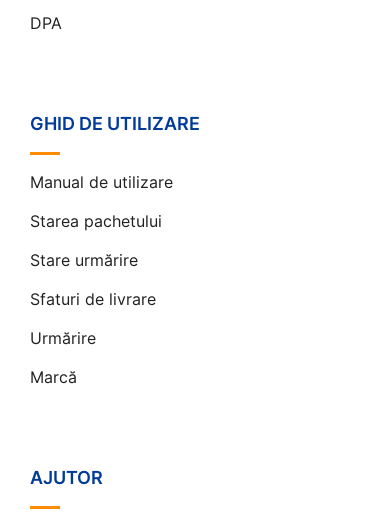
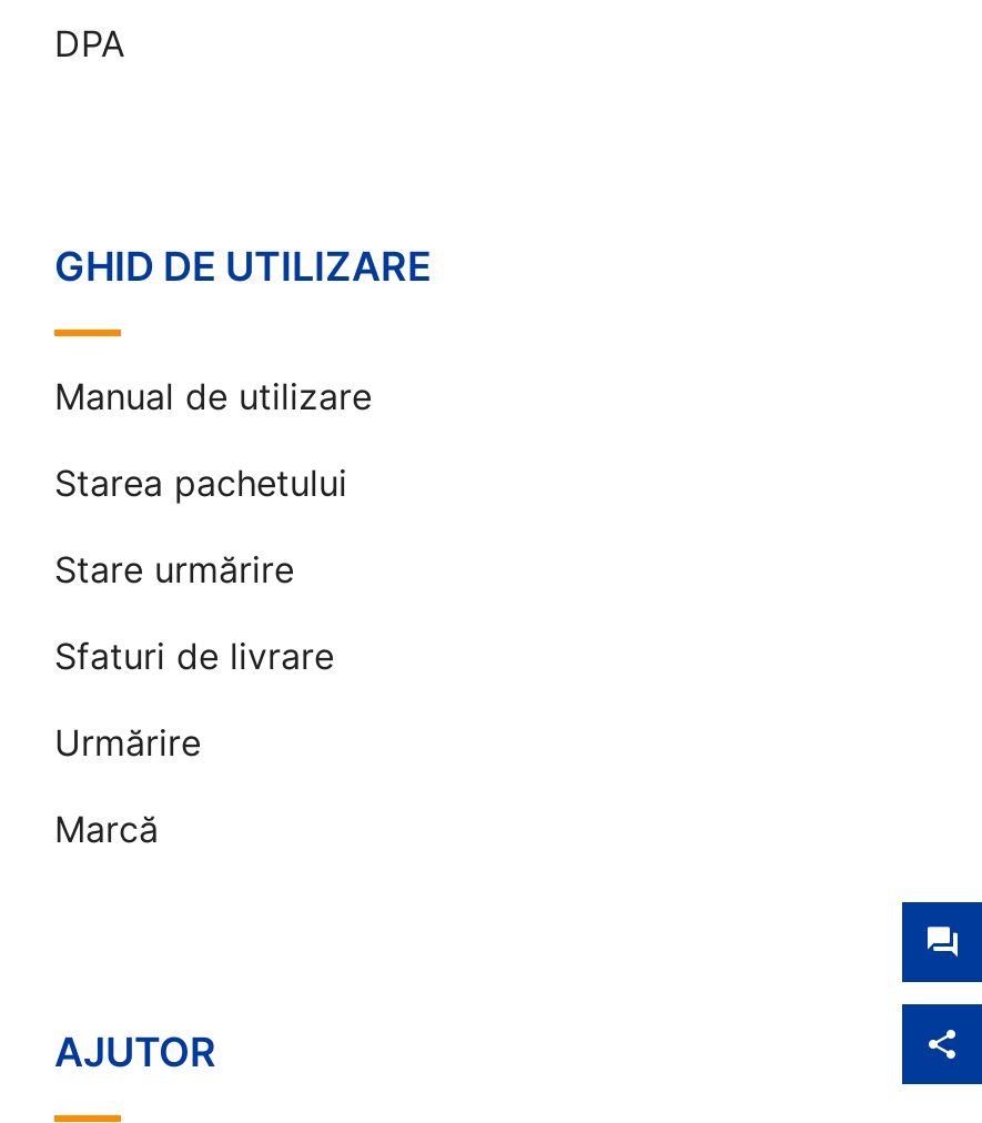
+ [image]

+ [image]
